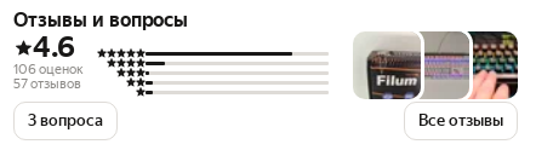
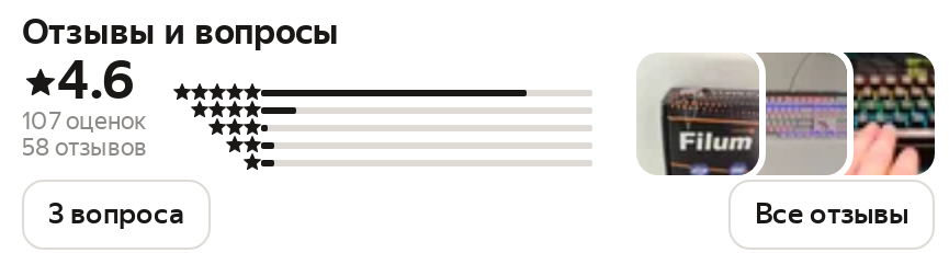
- 106 оценок
+ 107 оценок

- 57 отзывов
+ 58 отзывов
